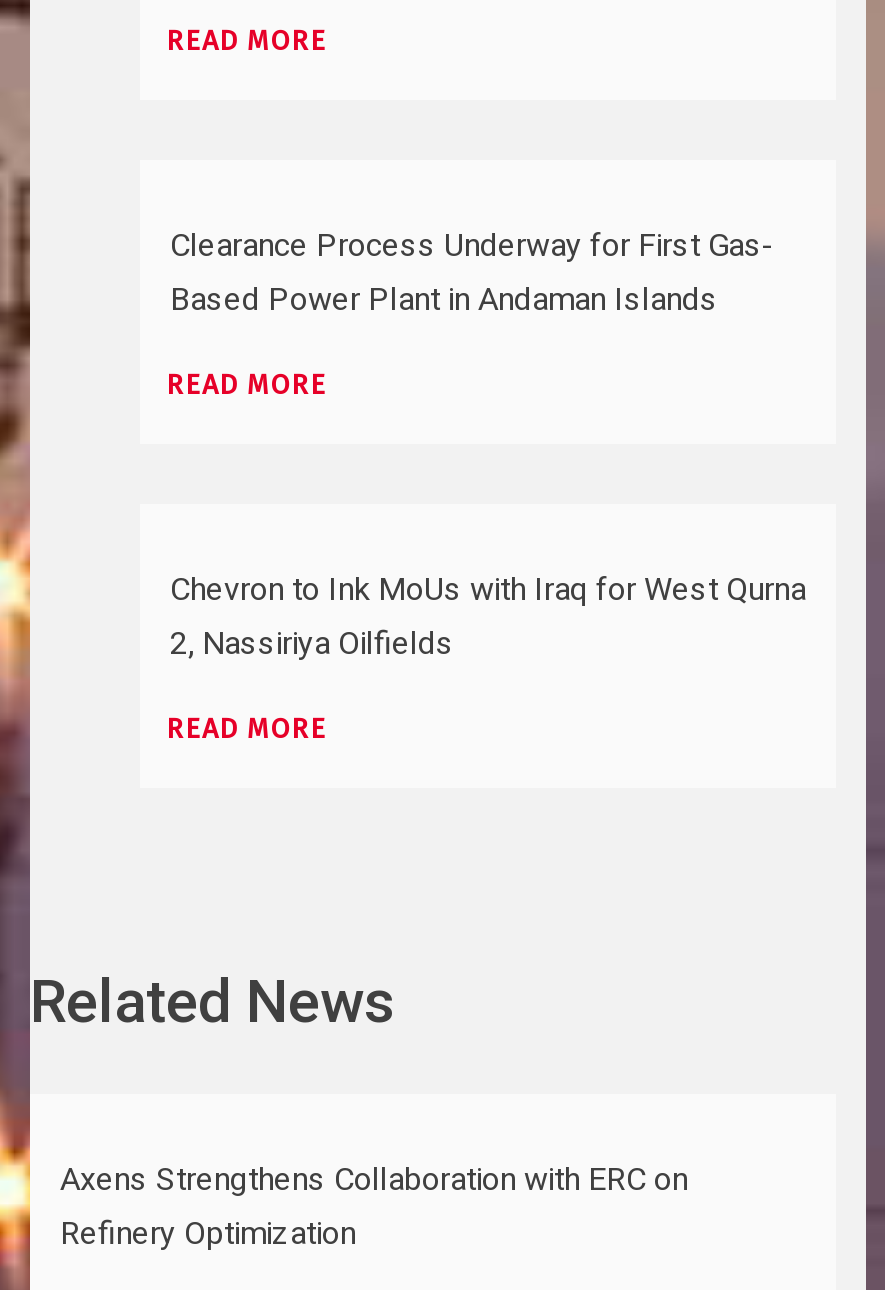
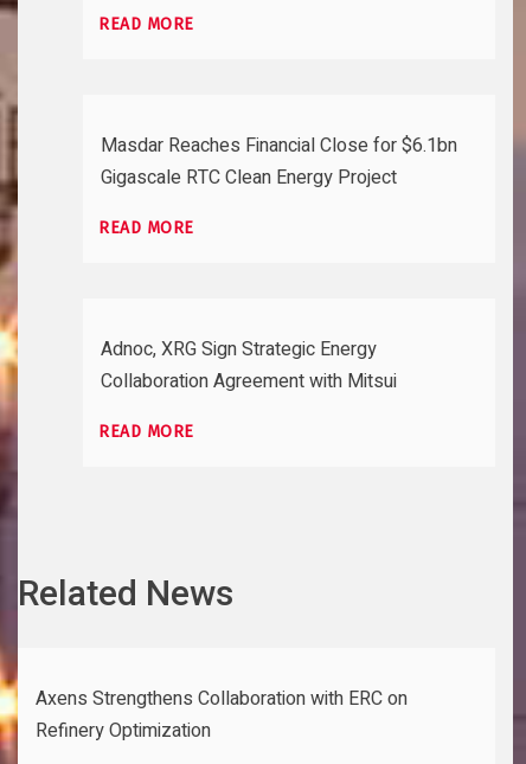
- Clearance Process Underway for First Gas-
- Based Power Plant in Andaman Islands
+ Masdar Reaches Financial Close for $6.1bn
+ Gigascale RTC Clean Energy Project

- Chevron to Ink MoUs with Iraq for West Qurna
- 2, Nassiriya Oilfields
+ Adnoc, XRG Sign Strategic Energy
+ Collaboration Agreement with Mitsui
